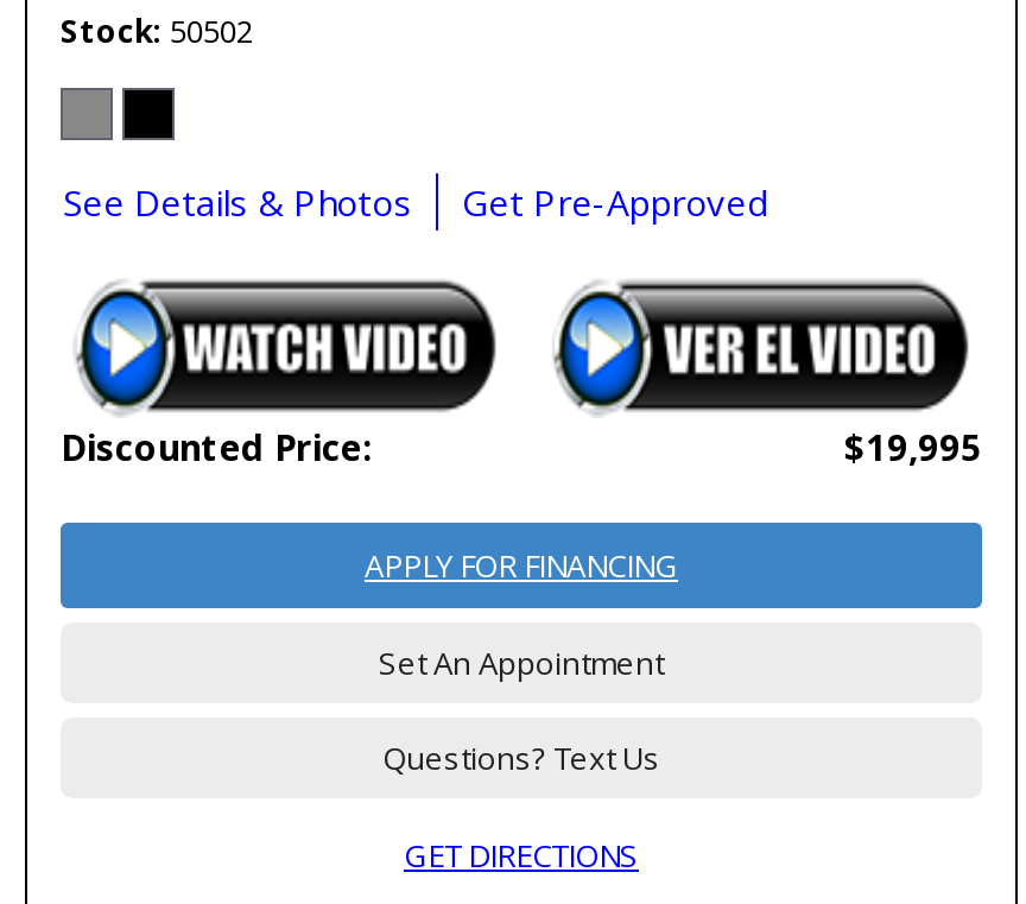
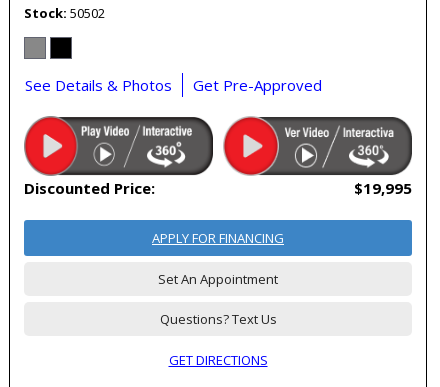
- [image]
+ [image]

- [image]
+ [image]
